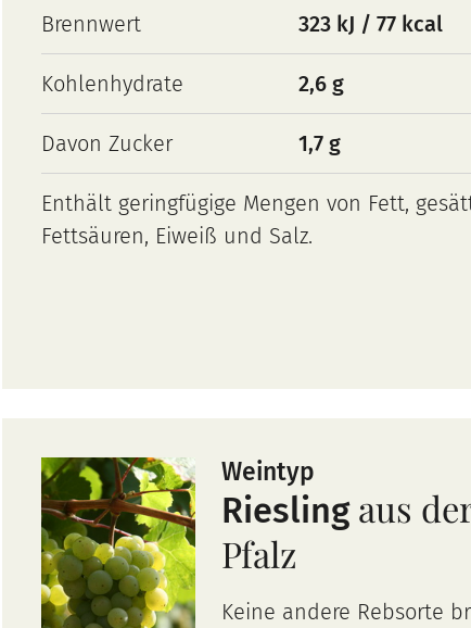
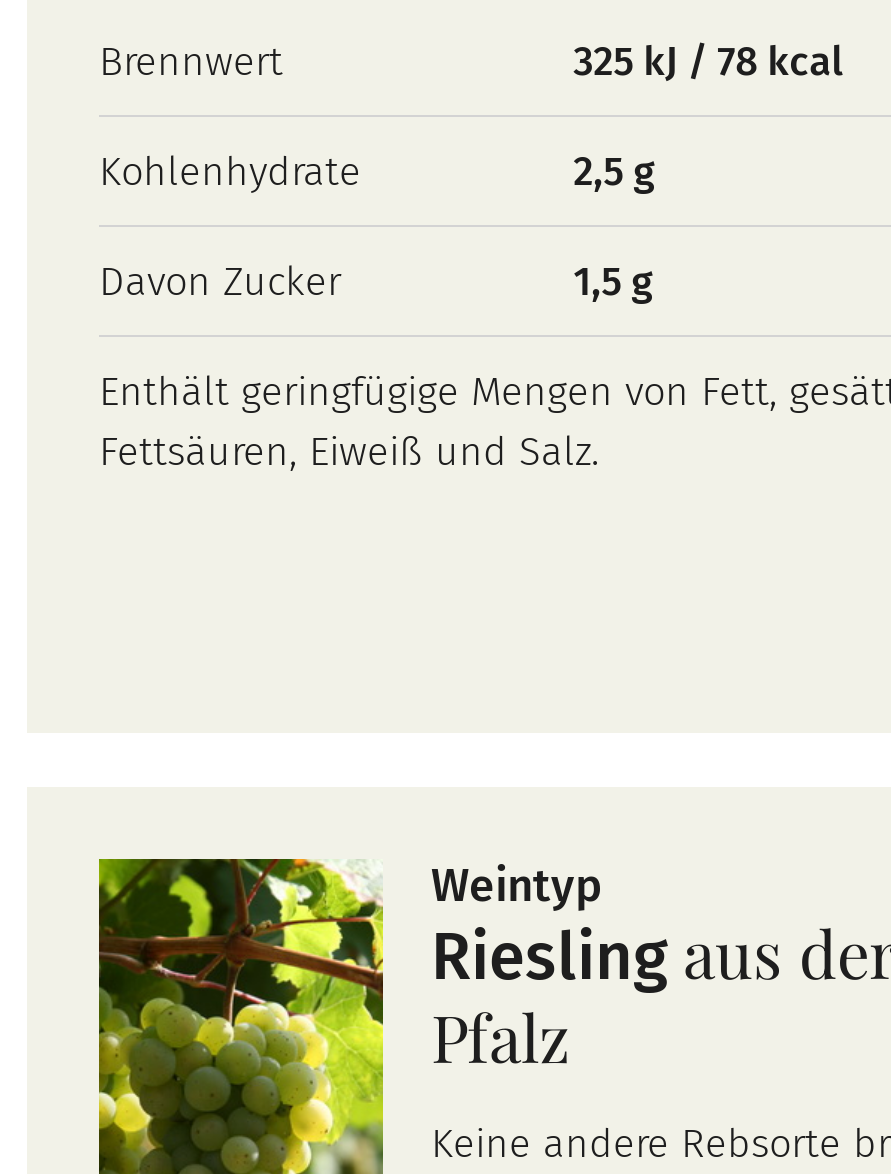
- 323 kJ / 77 kcal
+ 325 kJ / 78 kcal

- 2,6 g
+ 2,5 g

- 1,7 g
+ 1,5 g
